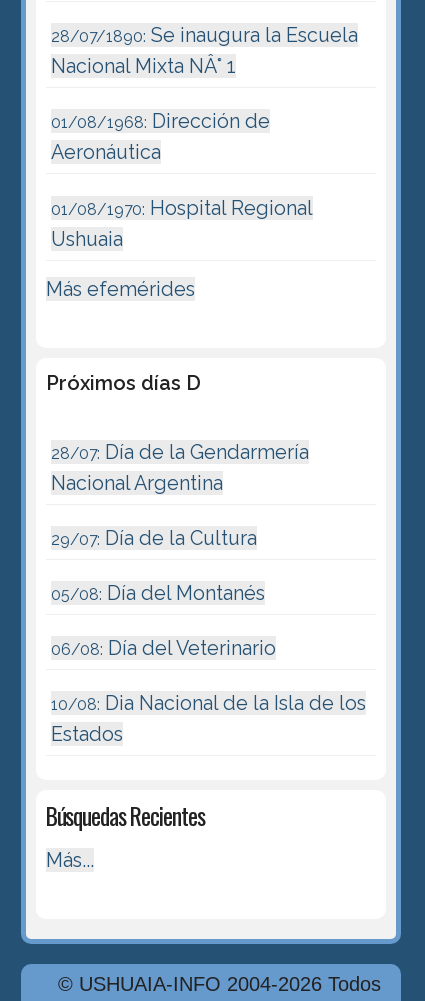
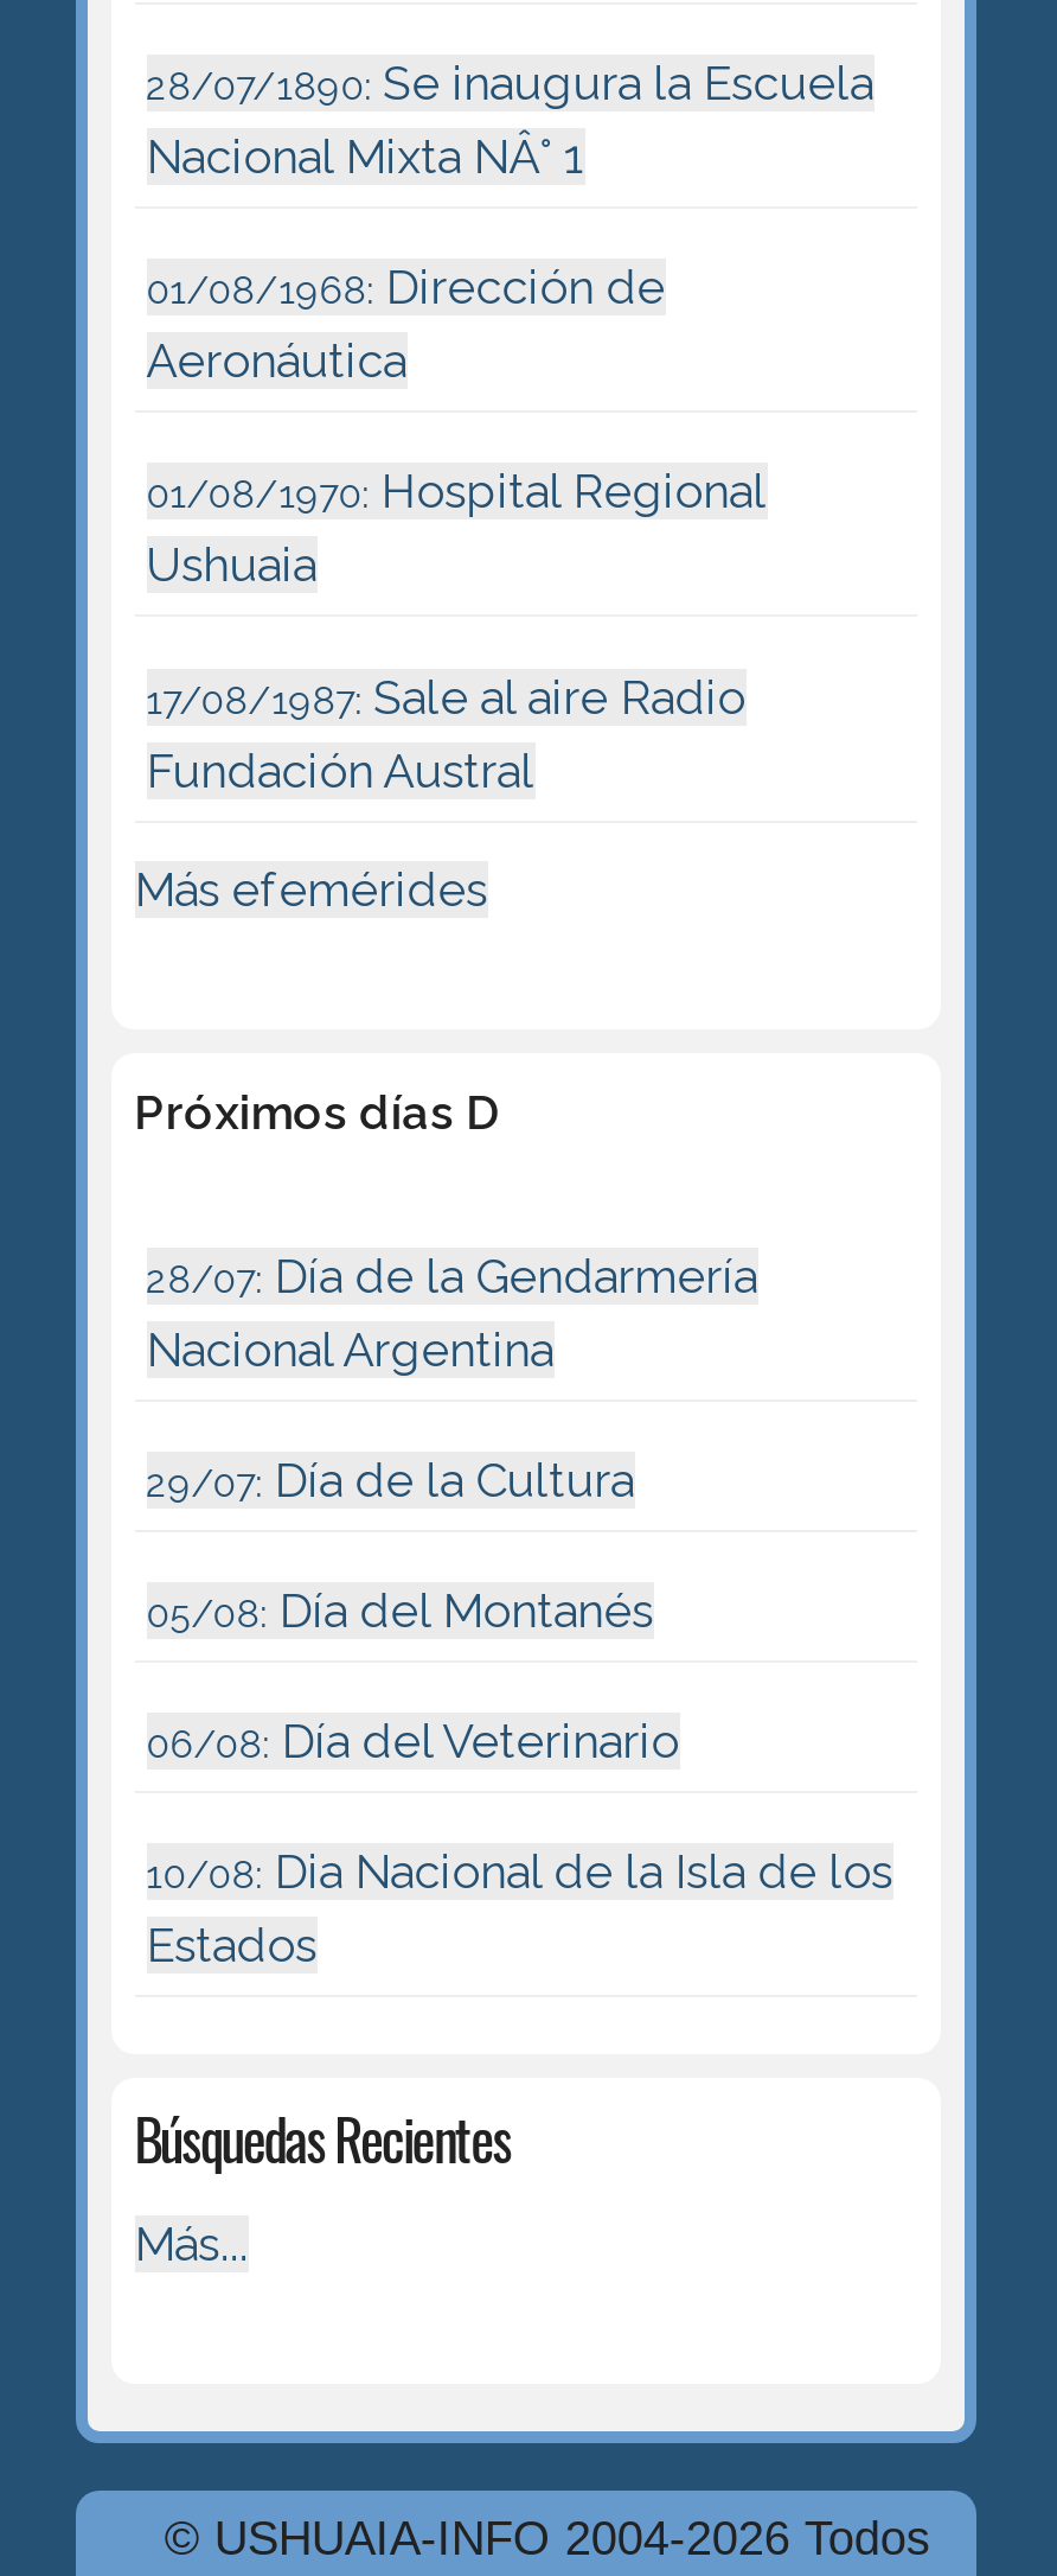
+ 17/08/1987: Sale al aire Radio
+ Fundación Austral
